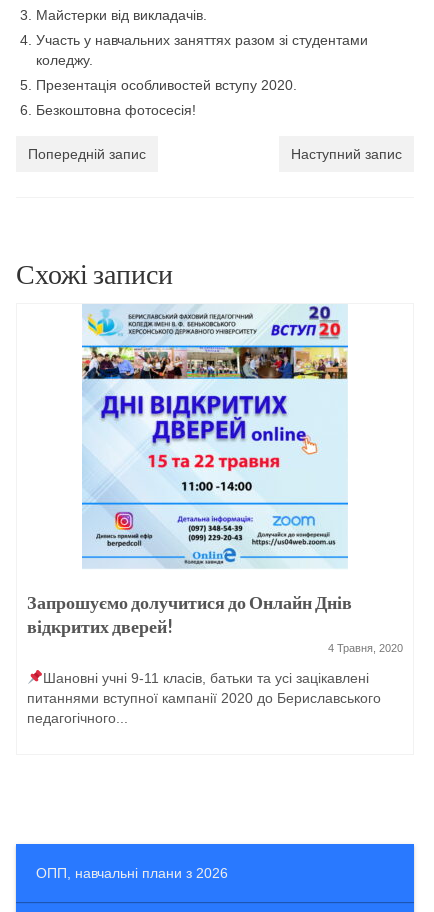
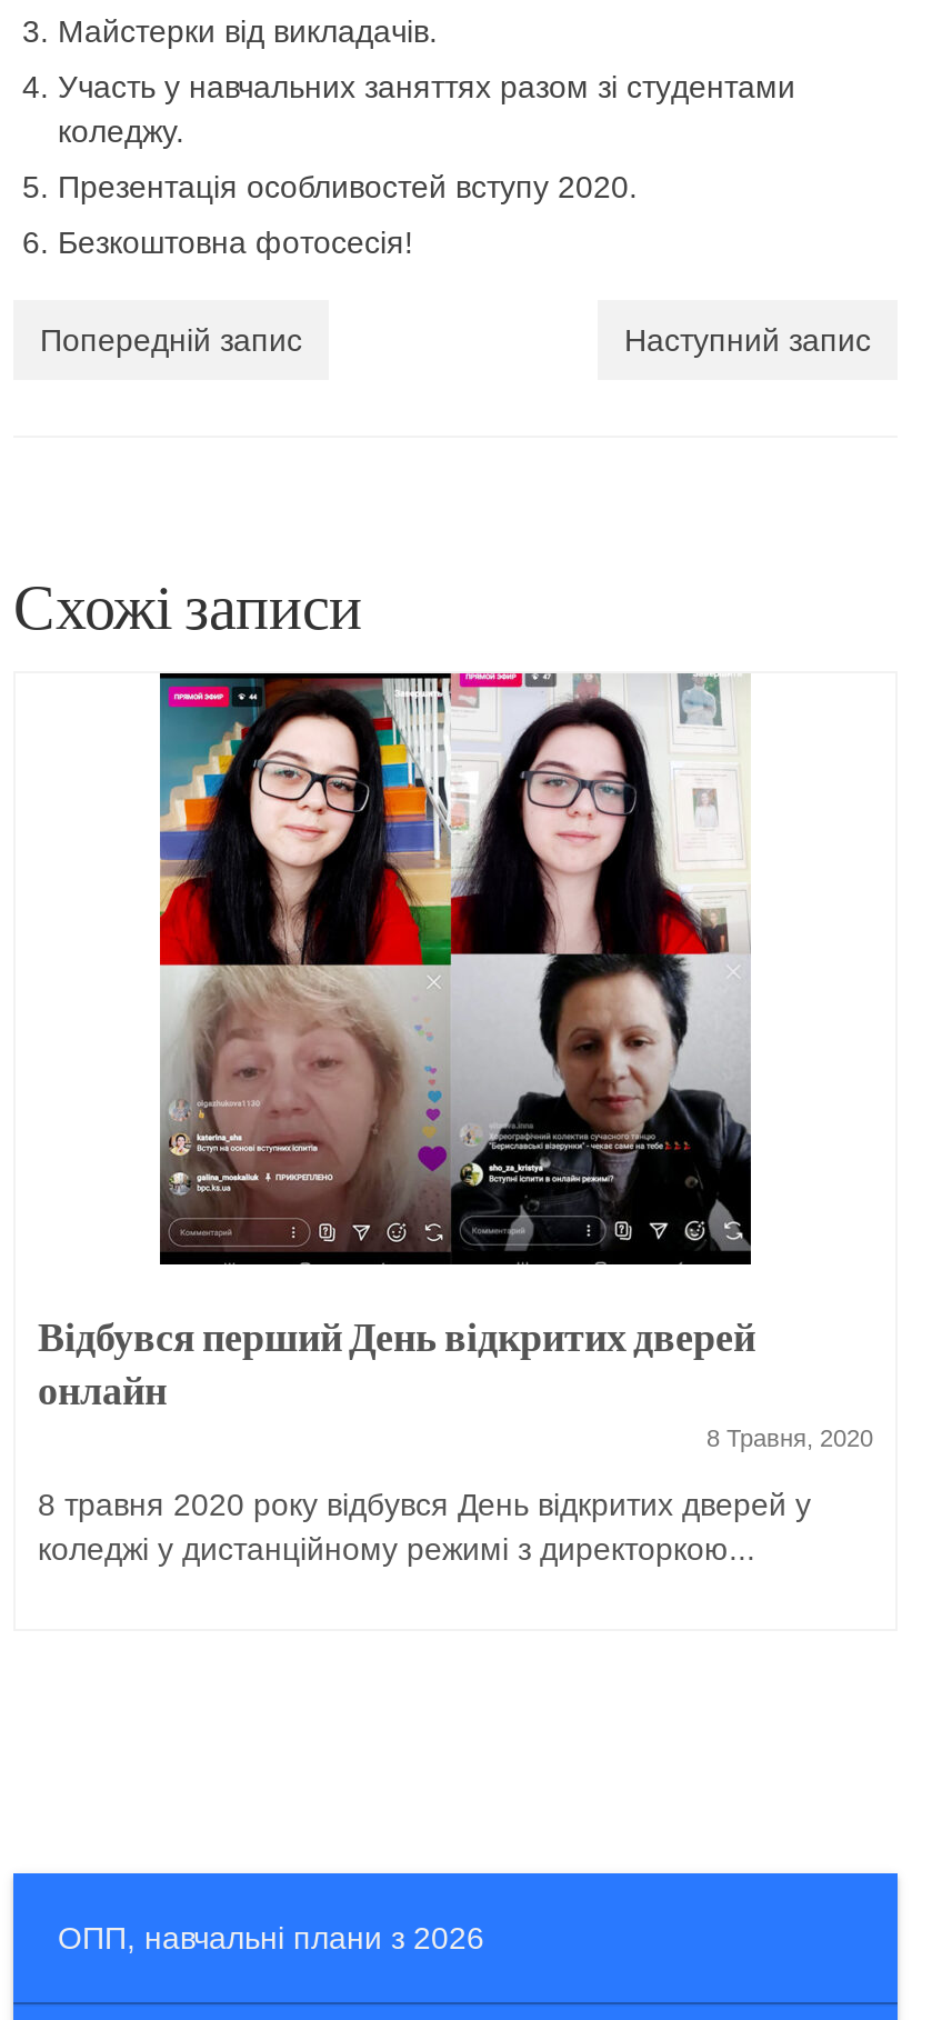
- [image]
- Запрошуємо долучитися до Онлайн Днів
- відкритих дверей!
- 4 Травня, 2020
+ [image]
+ Відбувся перший День відкритих дверей
+ онлайн
+ 8 Травня, 2020

- Шановні учні 9-11 класів, батьки та усі зацікавлені
- питаннями вступної кампанії 2020 до Бериславського
- педагогічного...
+ 8 травня 2020 року відбувся День відкритих дверей у
+ коледжі у дистанційному режимі з директоркою...
